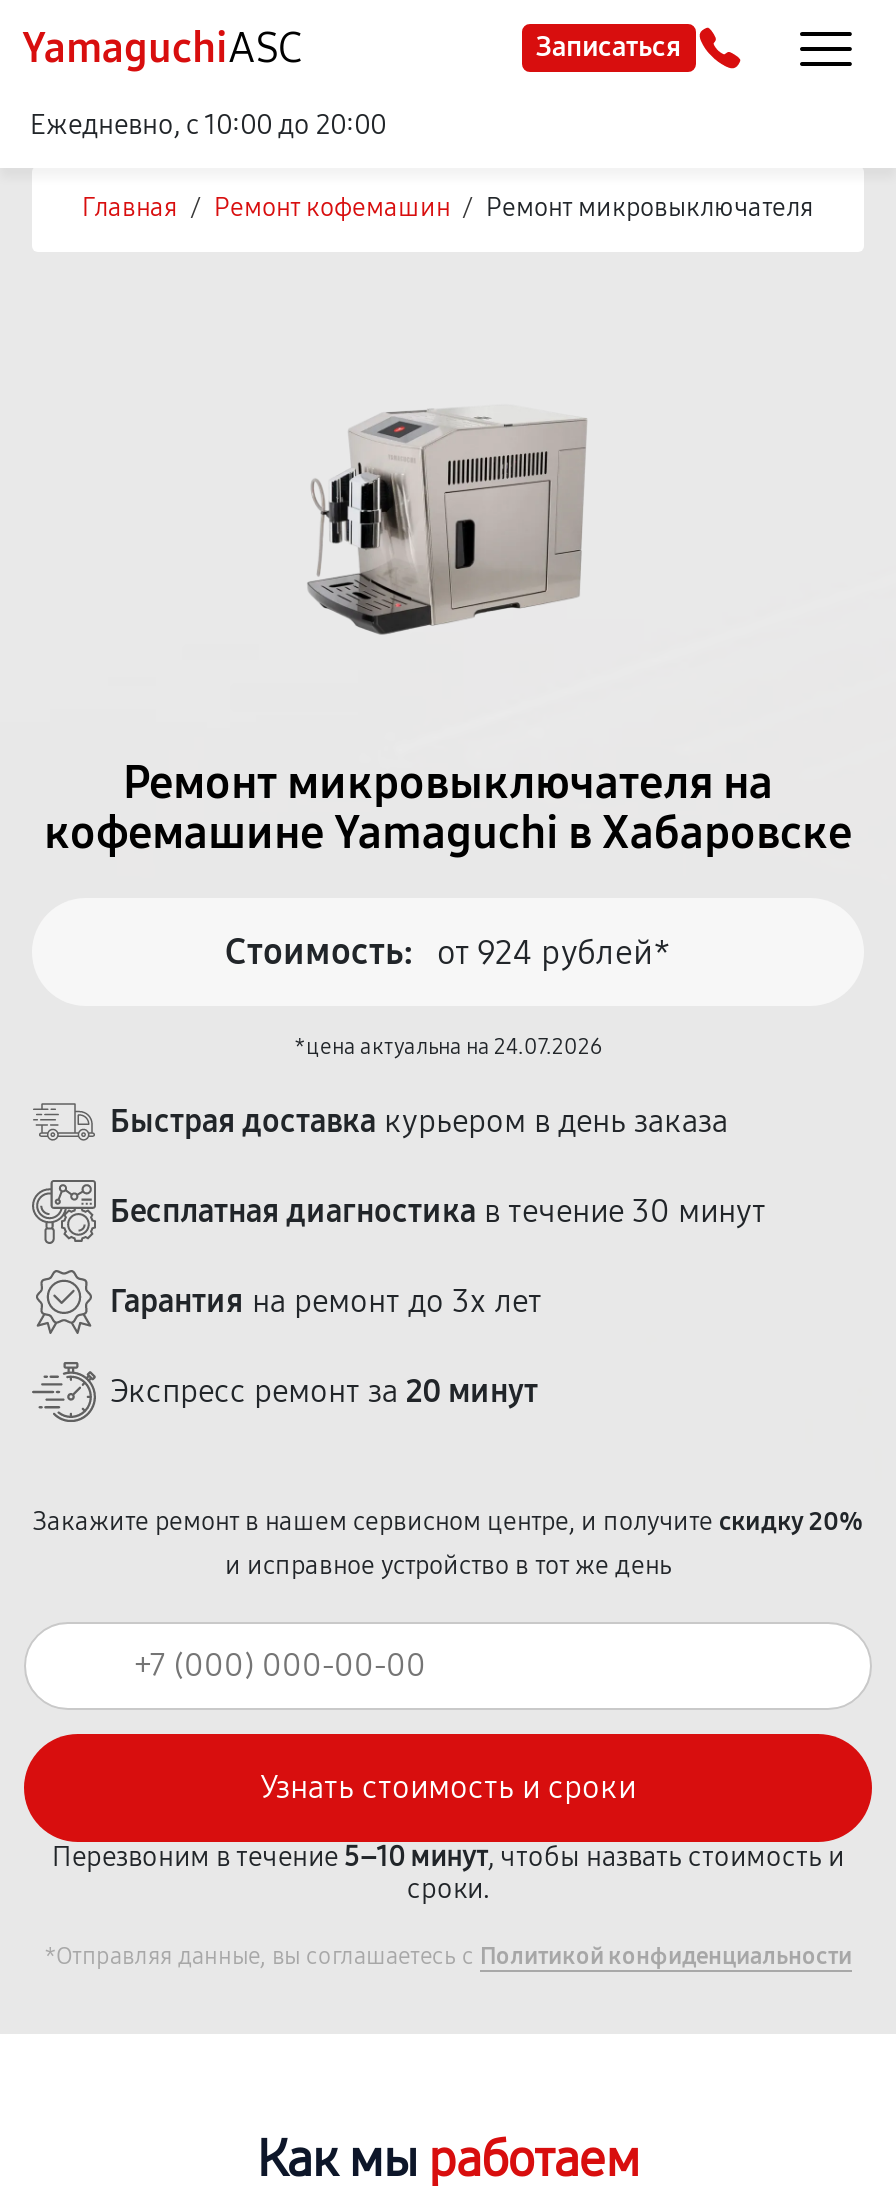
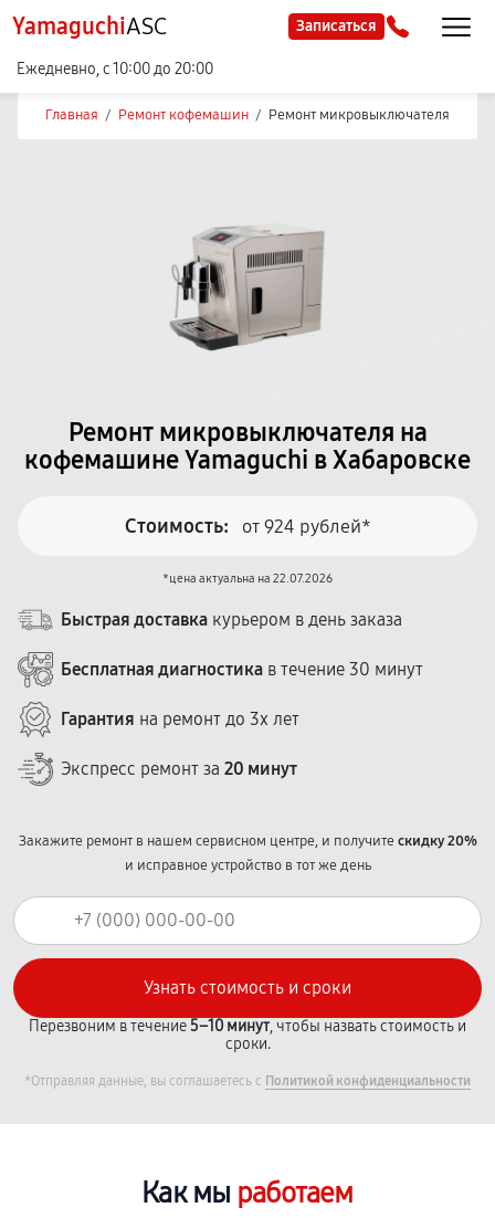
- *цена актуальна на 24.07.2026
+ *цена актуальна на 22.07.2026
